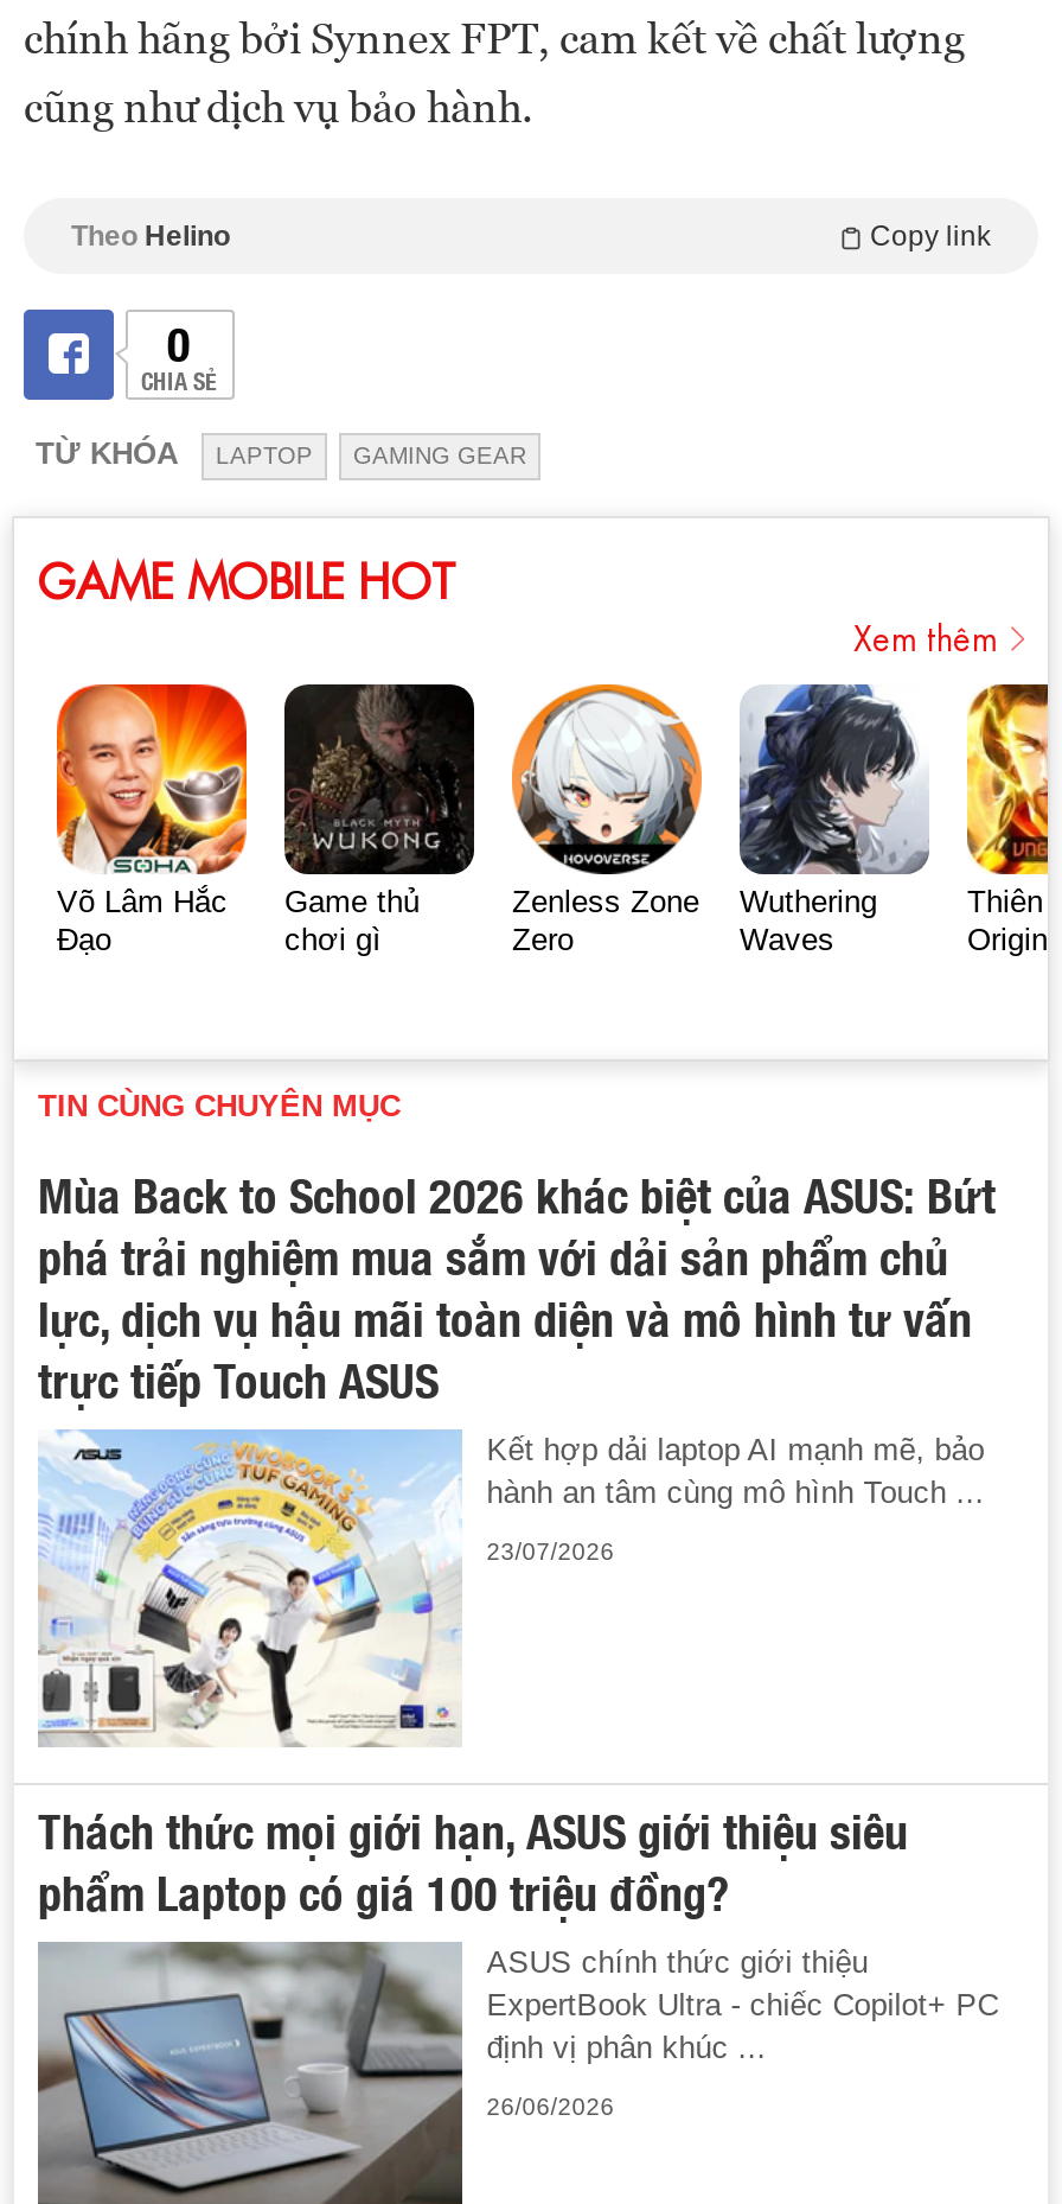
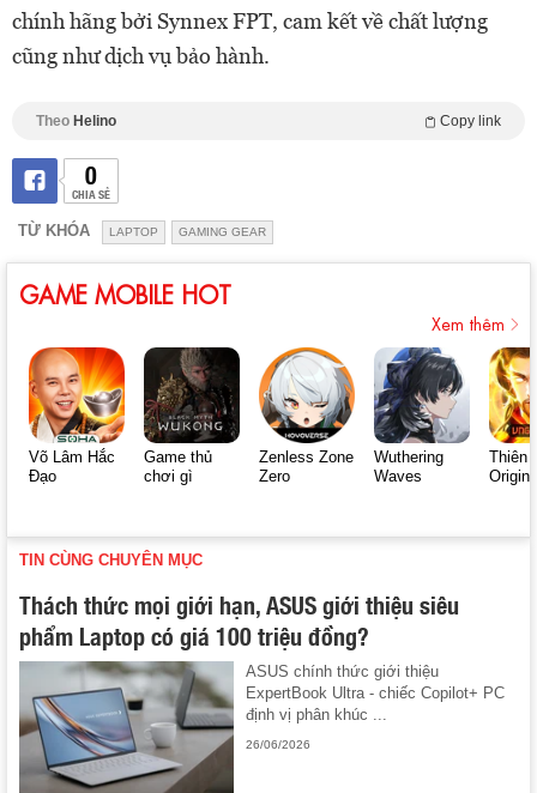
- [image]
- Mùa Back to School 2026 khác biệt của ASUS: Bứt
- phá trải nghiệm mua sắm với dải sản phẩm chủ
- lực, dịch vụ hậu mãi toàn diện và mô hình tư vấn
- trực tiếp Touch ASUS
- Kết hợp dải laptop AI mạnh mẽ, bảo
- hành an tâm cùng mô hình Touch ...
- 23/07/2026
